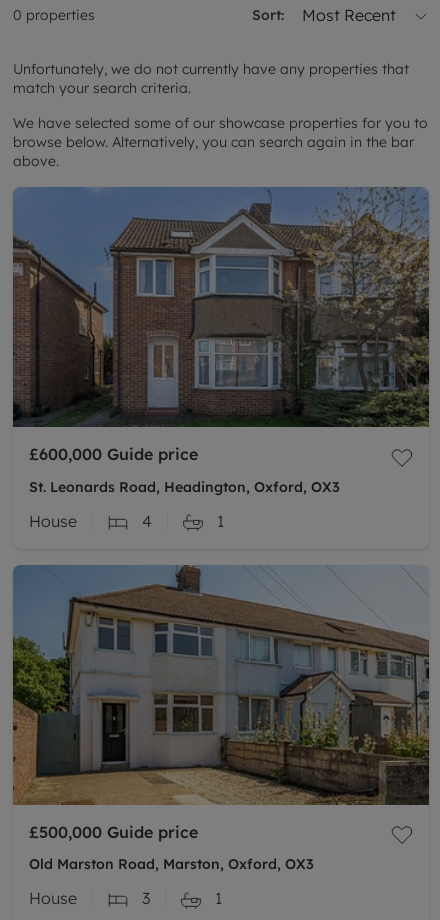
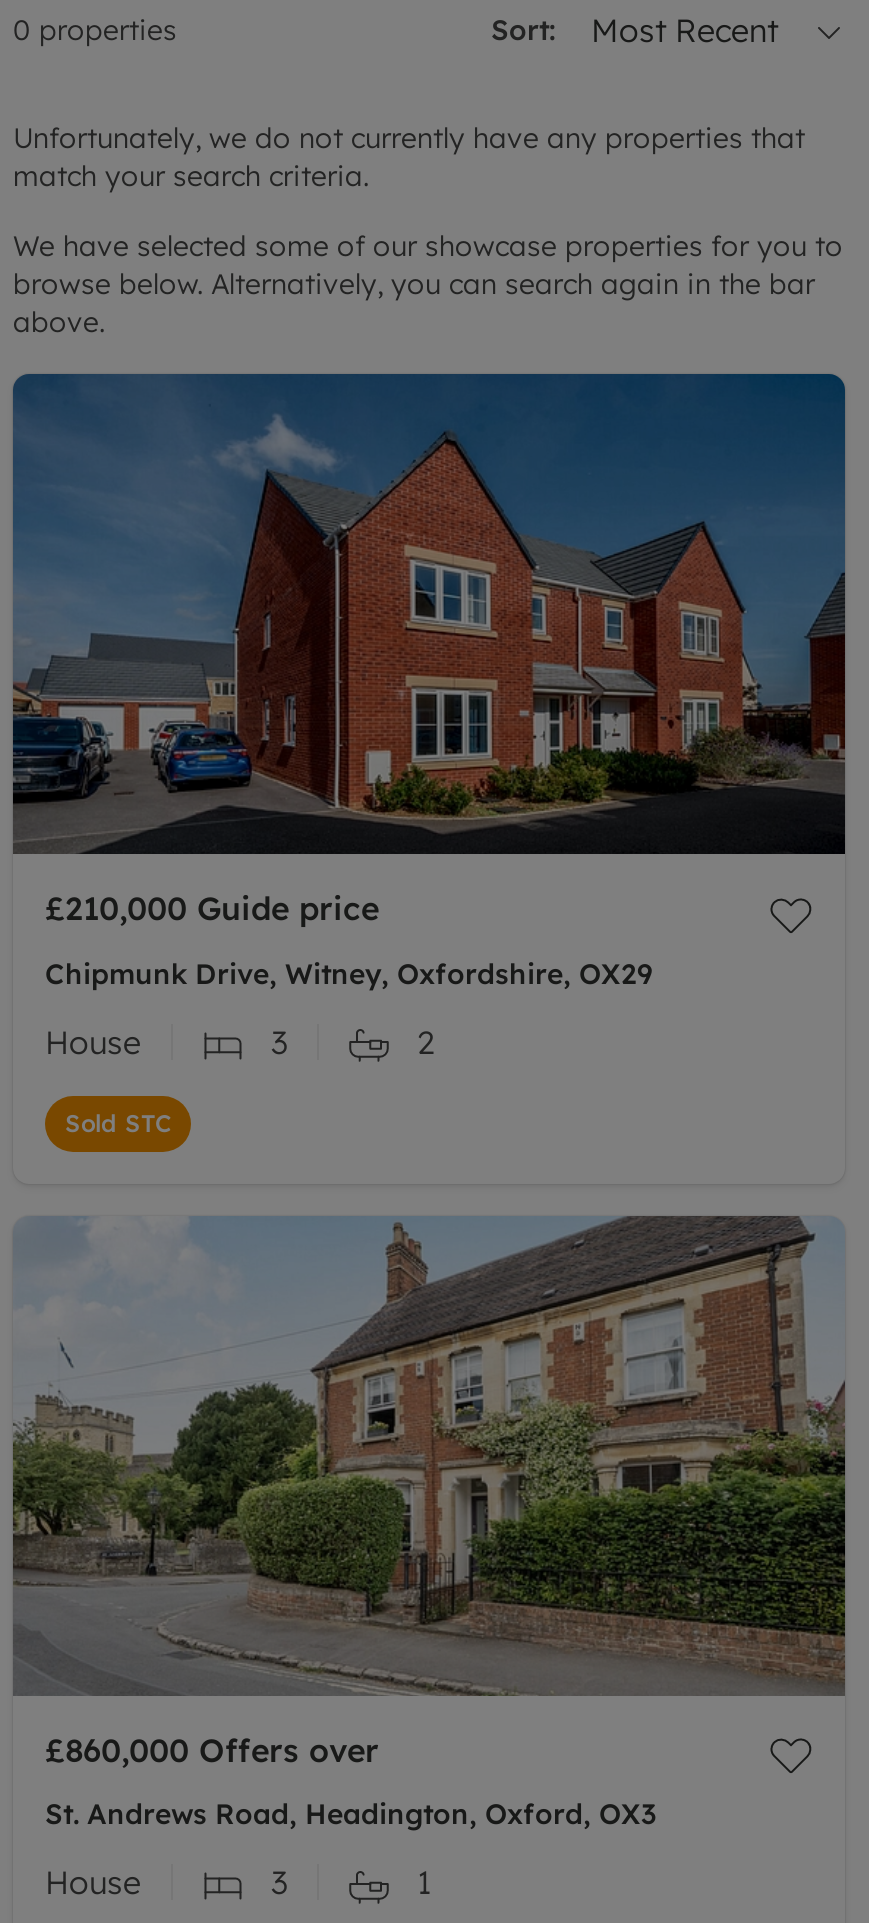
- [image]
- £600,000 Guide price
+ [image]
+ £210,000 Guide price

- St. Leonards Road, Headington, Oxford, OX3
+ Chipmunk Drive, Witney, Oxfordshire, OX29

- 4
- 1
+ 3
+ 2
+ Sold STC

- [image]
- £500,000 Guide price
- Old Marston Road, Marston, Oxford, OX3
+ [image]
+ £860,000 Offers over
+ St. Andrews Road, Headington, Oxford, OX3
